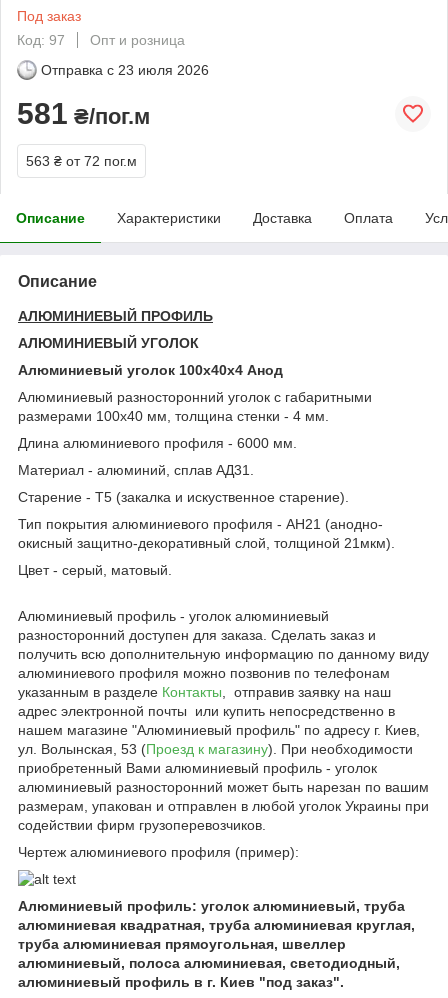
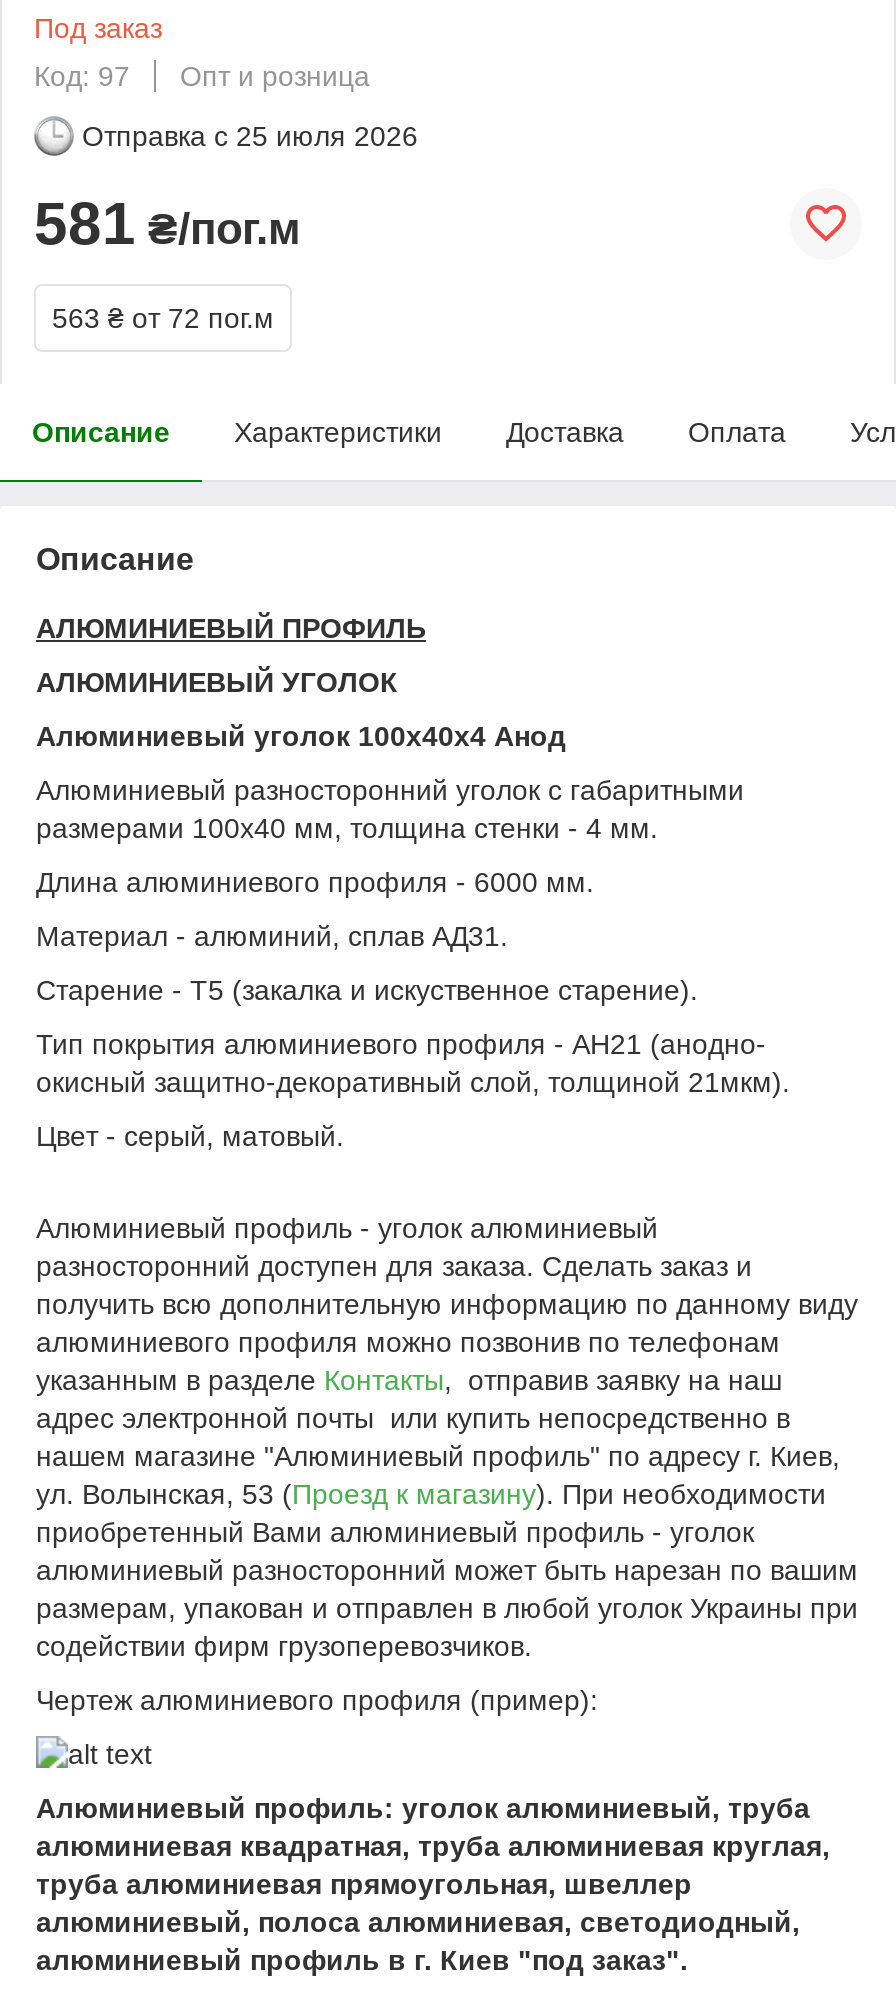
- Отправка с 23 июля 2026
+ Отправка с 25 июля 2026
